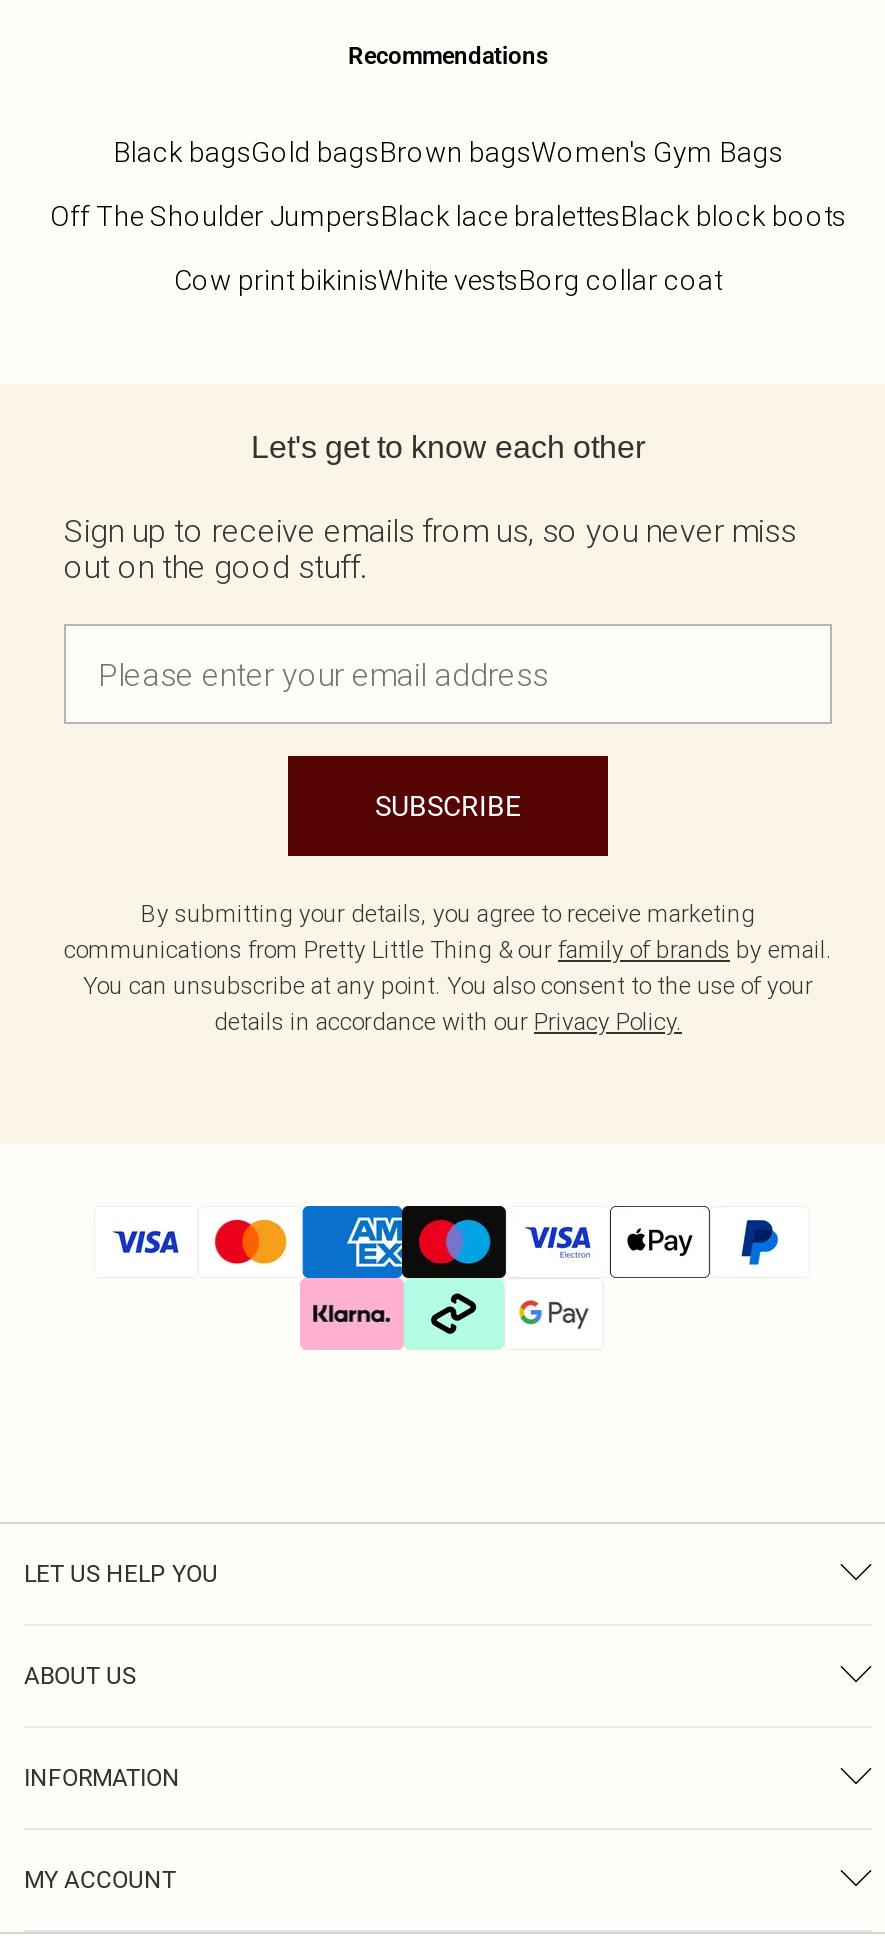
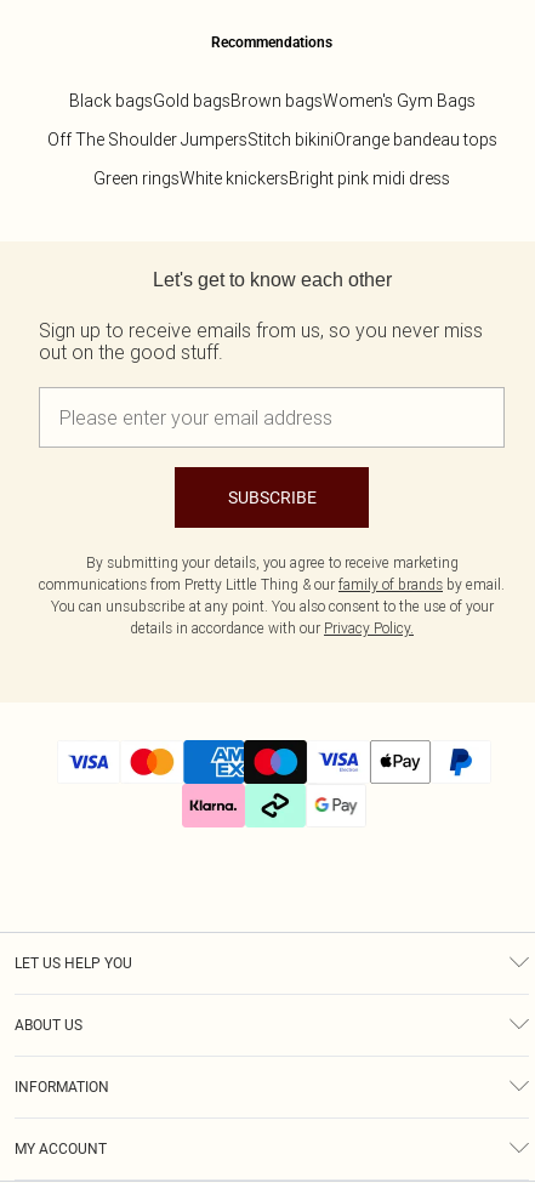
- Off The Shoulder JumpersBlack lace bralettesBlack block boots
+ Off The Shoulder JumpersStitch bikiniOrange bandeau tops

- Cow print bikinisWhite vestsBorg collar coat
+ Green ringsWhite knickersBright pink midi dress
